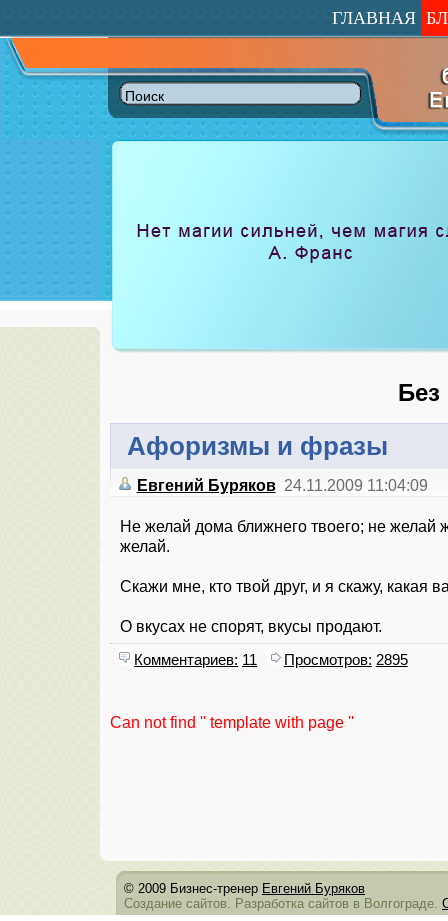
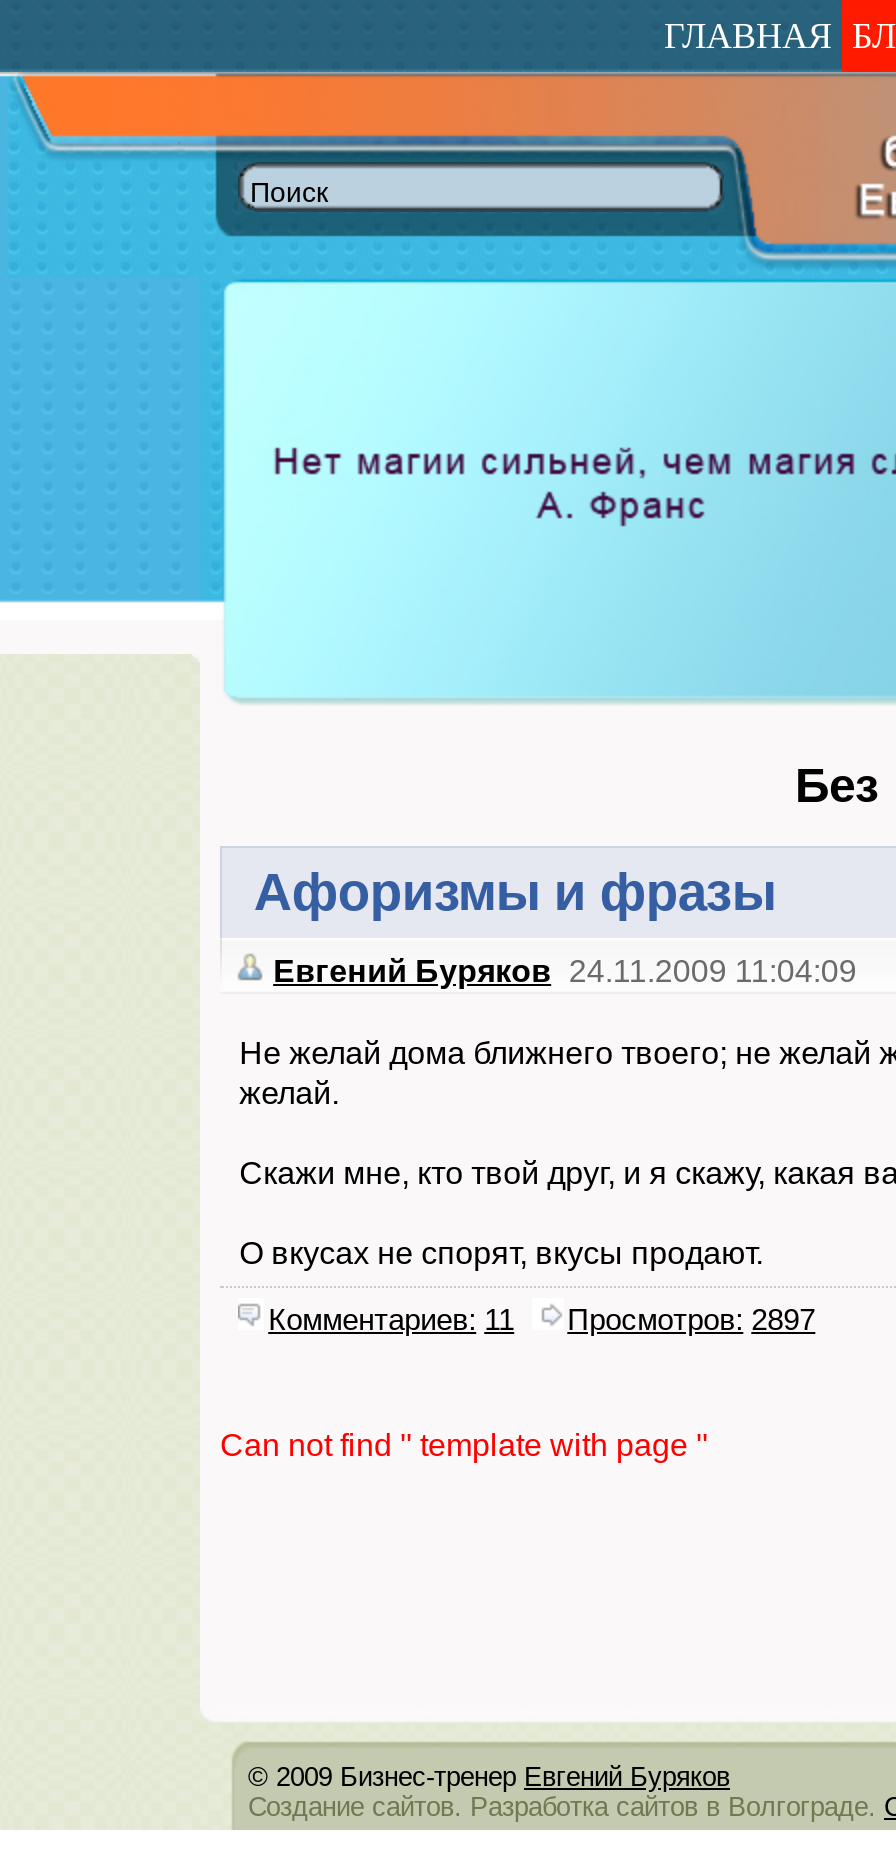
- Комментариев: 11 Просмотров: 2895
+ Комментариев: 11 Просмотров: 2897
